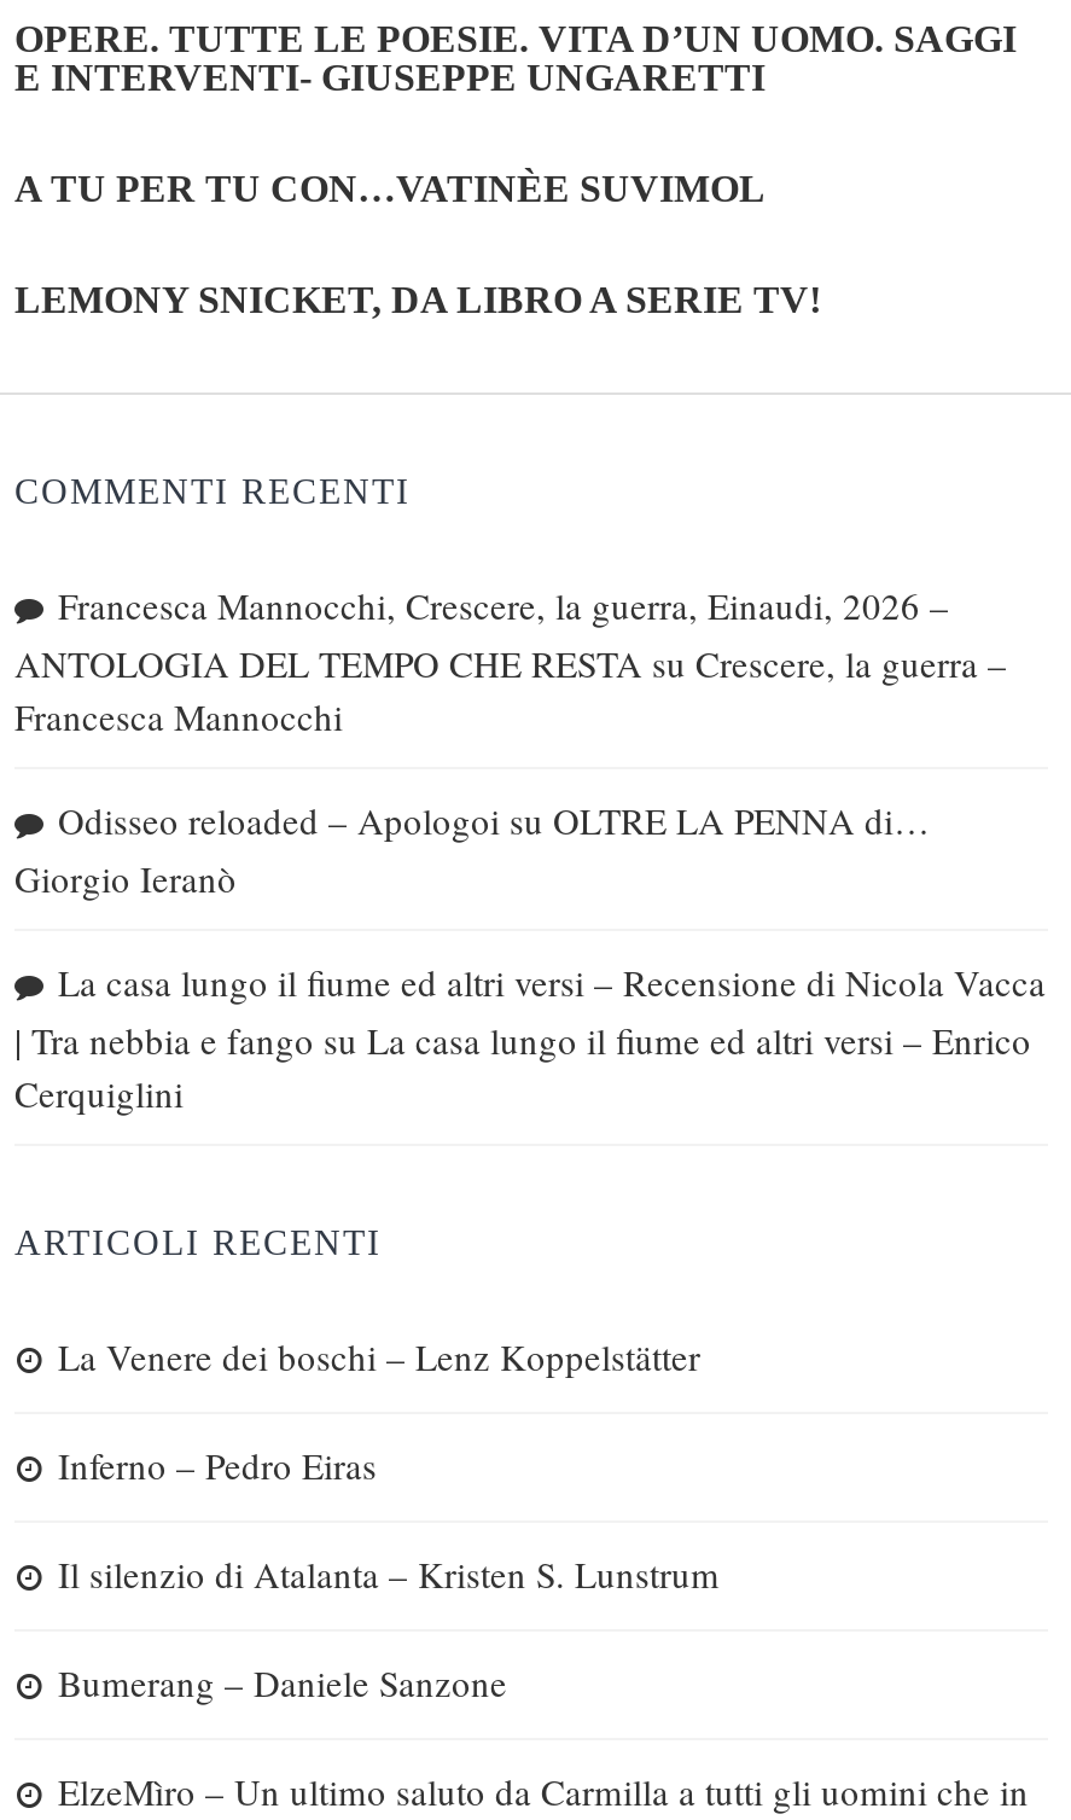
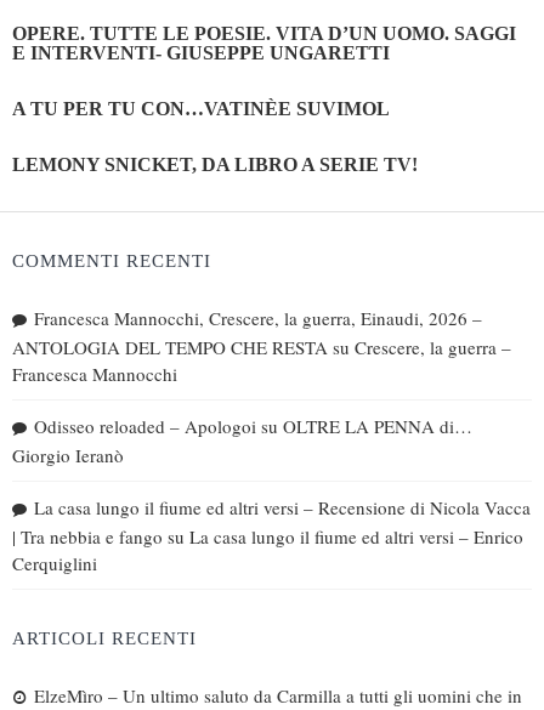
- La Venere dei boschi – Lenz Koppelstätter
- Inferno – Pedro Eiras
- Il silenzio di Atalanta – Kristen S. Lunstrum
- Bumerang – Daniele Sanzone
